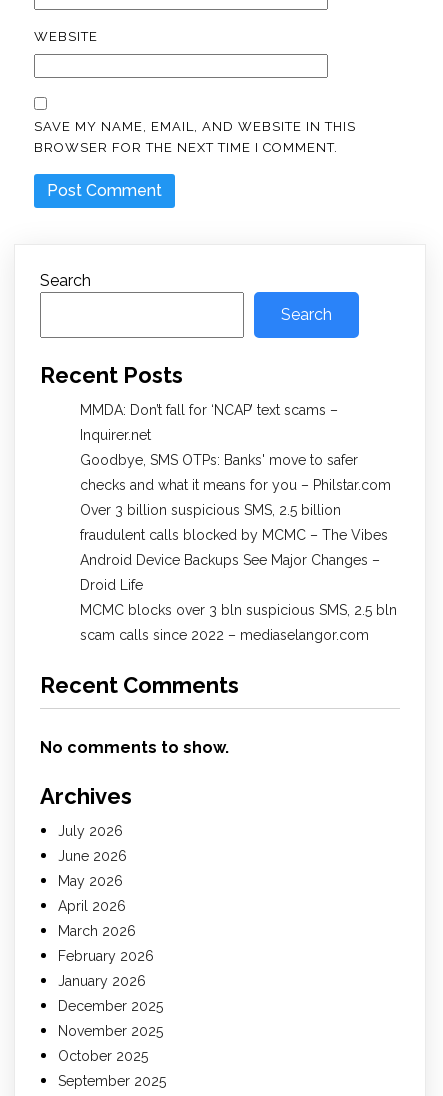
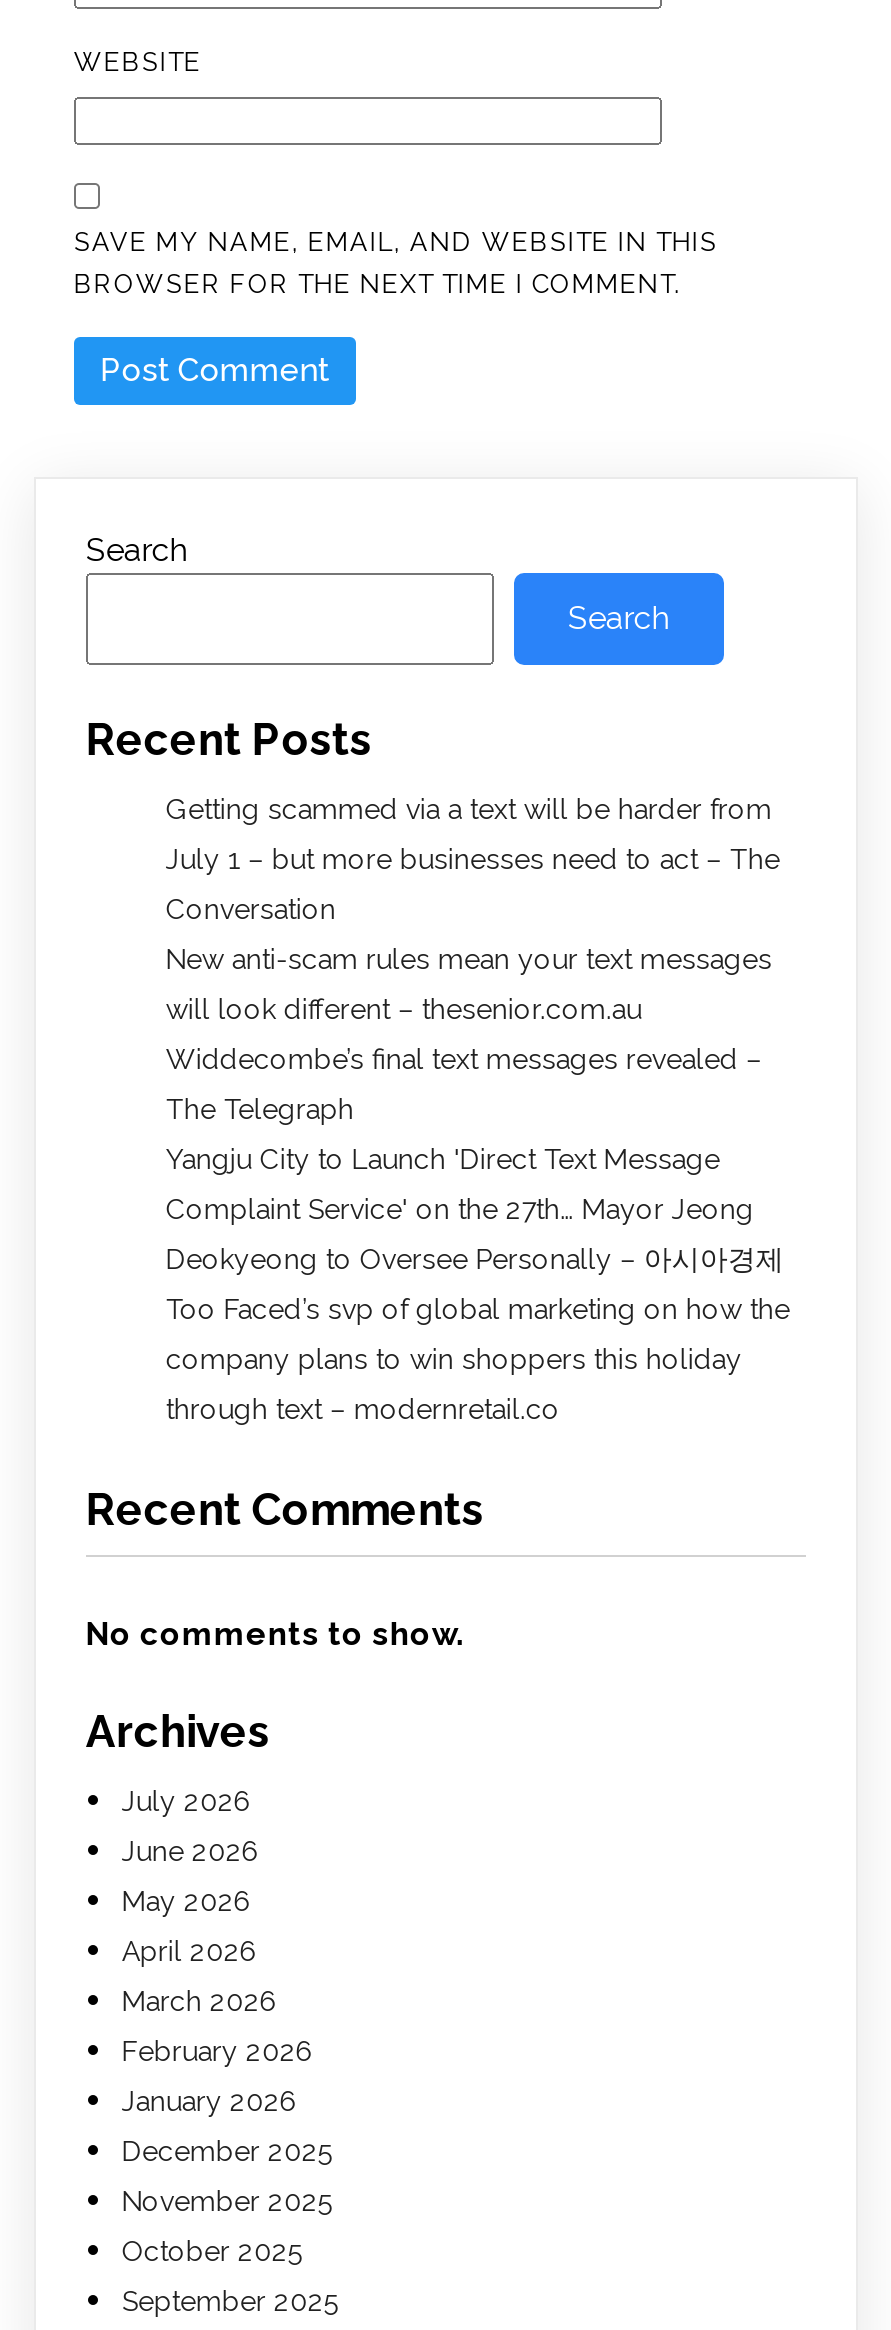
- MMDA: Don’t fall for ‘NCAP’ text scams –
- Inquirer.net
- Goodbye, SMS OTPs: Banks' move to safer
- checks and what it means for you – Philstar.com
- Over 3 billion suspicious SMS, 2.5 billion
- fraudulent calls blocked by MCMC – The Vibes
- Android Device Backups See Major Changes –
- Droid Life
- MCMC blocks over 3 bln suspicious SMS, 2.5 bln
- scam calls since 2022 – mediaselangor.com
+ Getting scammed via a text will be harder from
+ July 1 – but more businesses need to act – The
+ Conversation
+ New anti-scam rules mean your text messages
+ will look different – thesenior.com.au
+ Widdecombe’s final text messages revealed –
+ The Telegraph
+ Yangju City to Launch 'Direct Text Message
+ Complaint Service' on the 27th… Mayor Jeong
+ Deokyeong to Oversee Personally – 아시아경제
+ Too Faced’s svp of global marketing on how the
+ company plans to win shoppers this holiday
+ through text – modernretail.co
